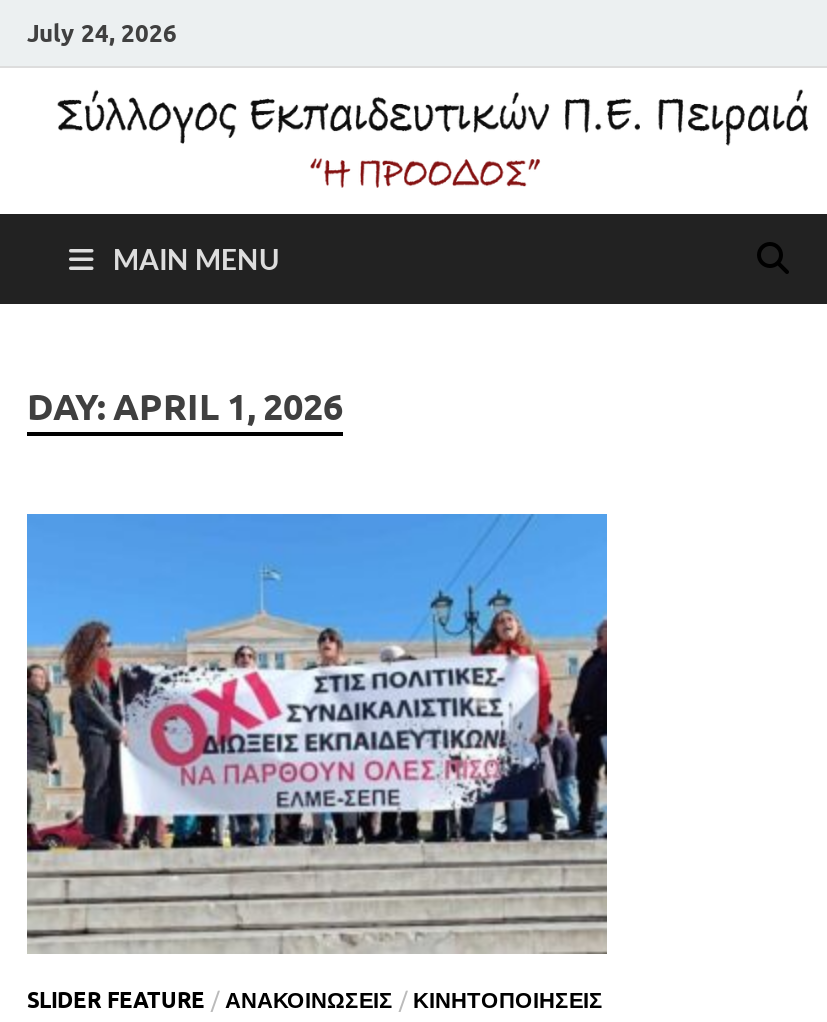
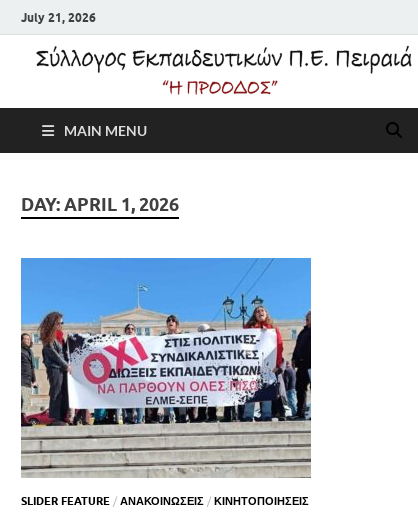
- July 24, 2026
+ July 21, 2026
